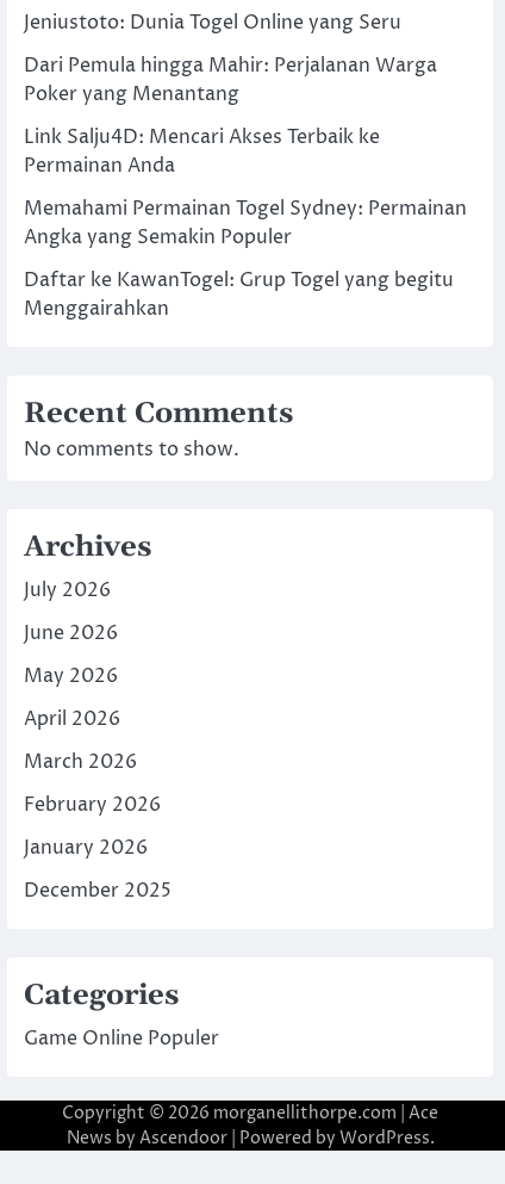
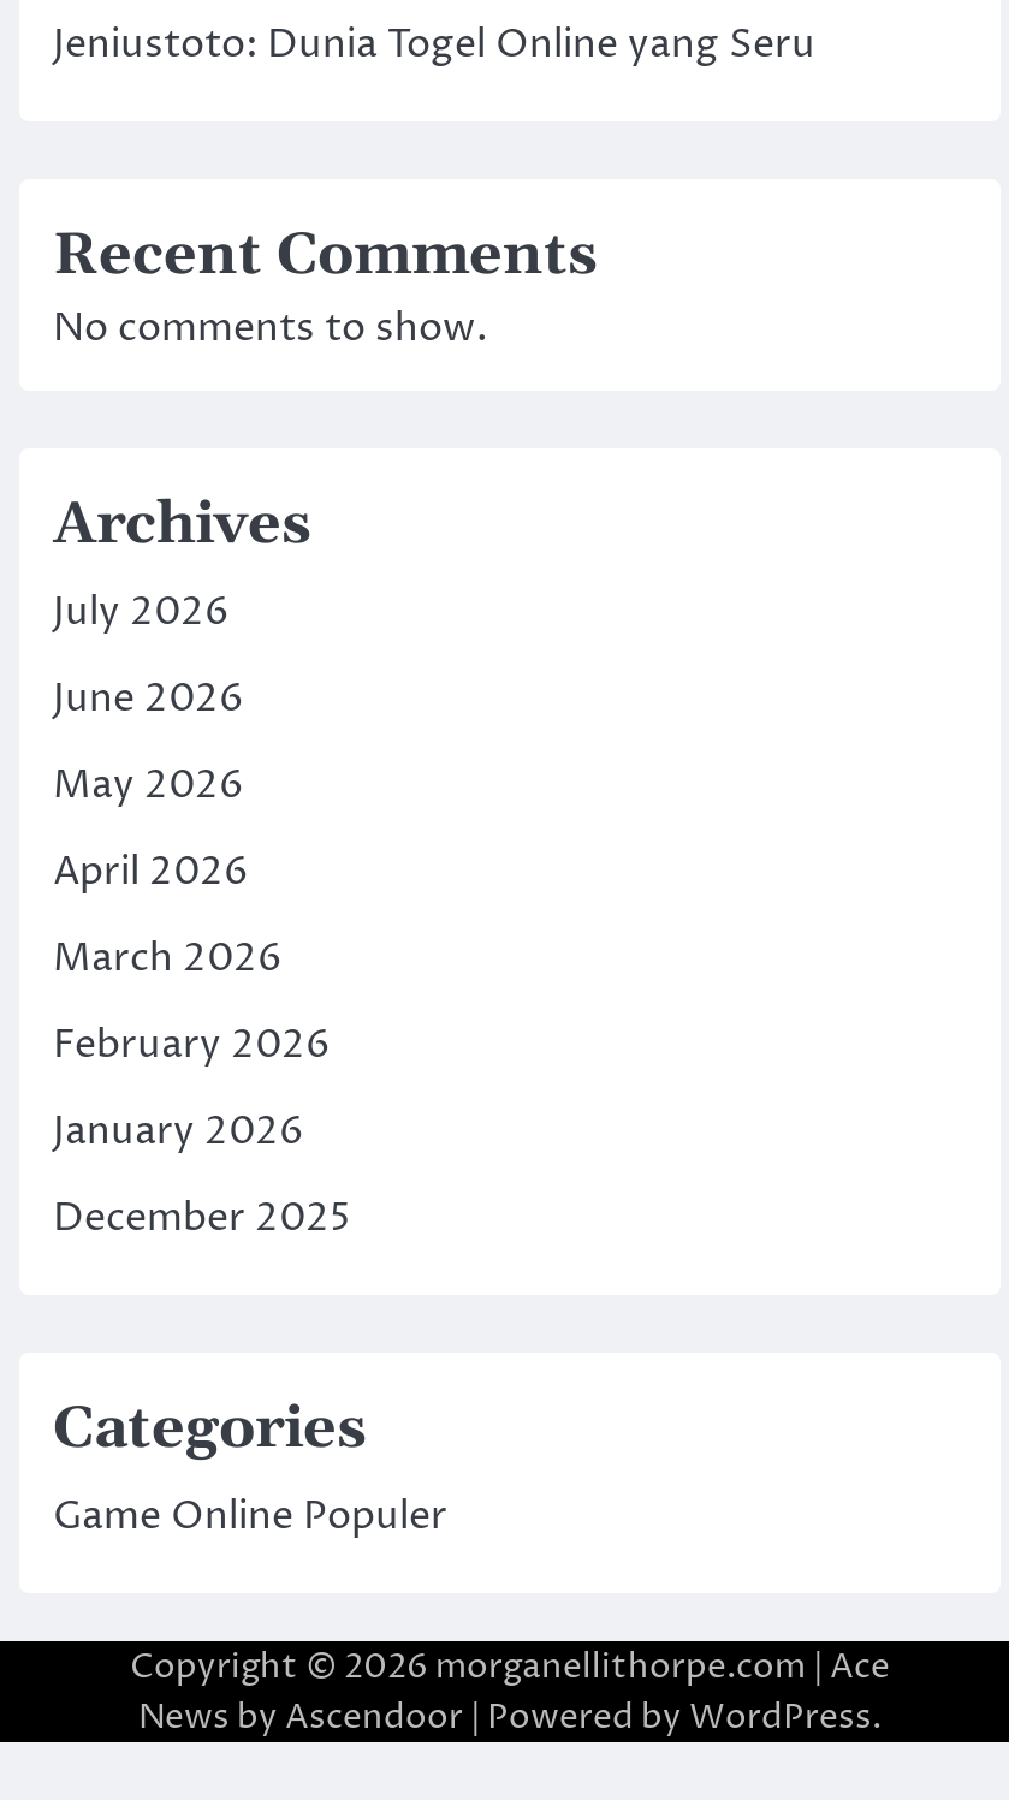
- Dari Pemula hingga Mahir: Perjalanan Warga
- Poker yang Menantang
- Link Salju4D: Mencari Akses Terbaik ke
- Permainan Anda
- Memahami Permainan Togel Sydney: Permainan
- Angka yang Semakin Populer
- Daftar ke KawanTogel: Grup Togel yang begitu
- Menggairahkan
